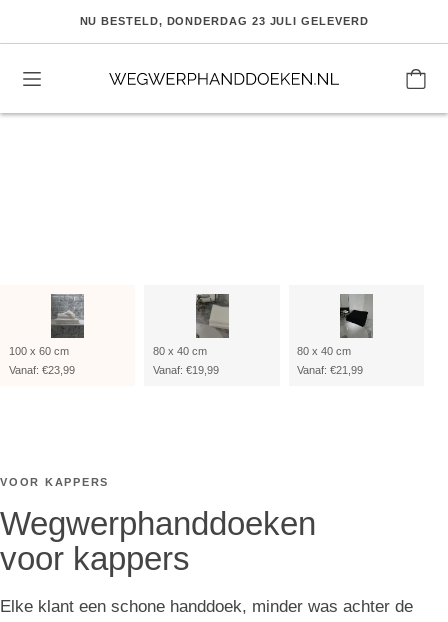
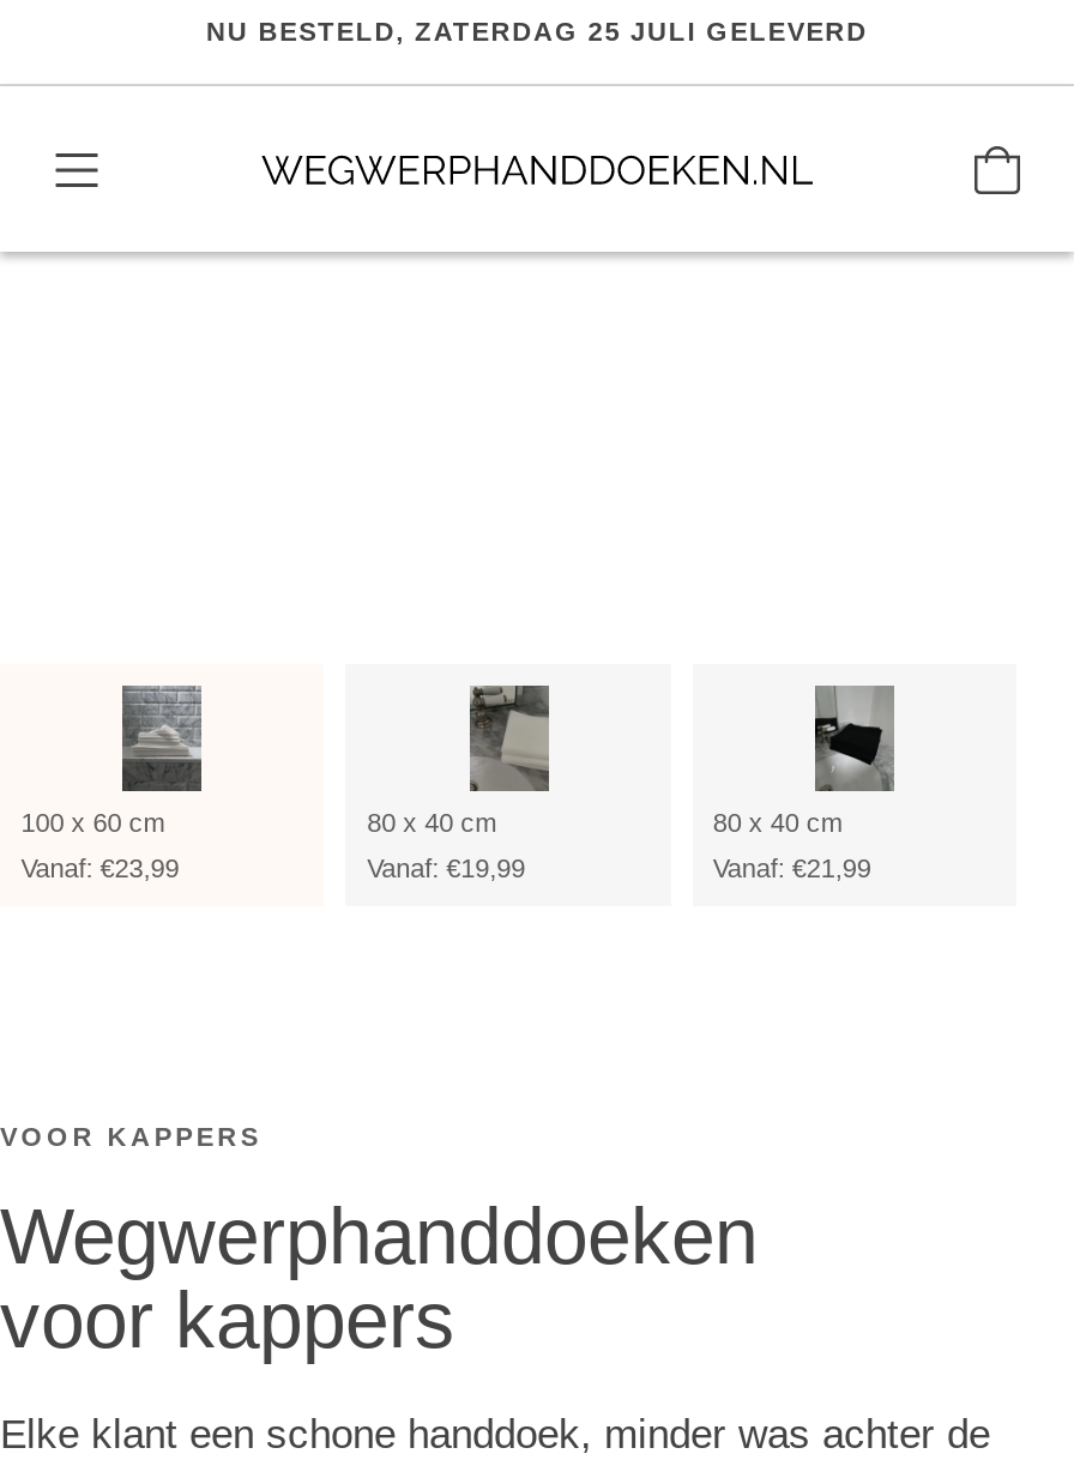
- NU BESTELD, DONDERDAG 23 JULI GELEVERD
+ NU BESTELD, ZATERDAG 25 JULI GELEVERD
